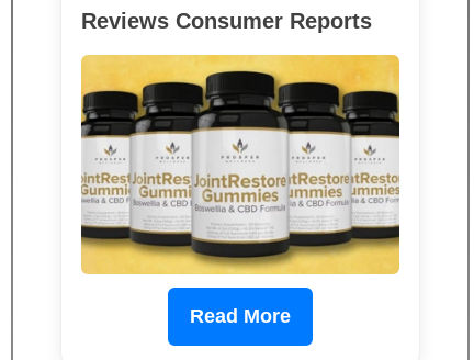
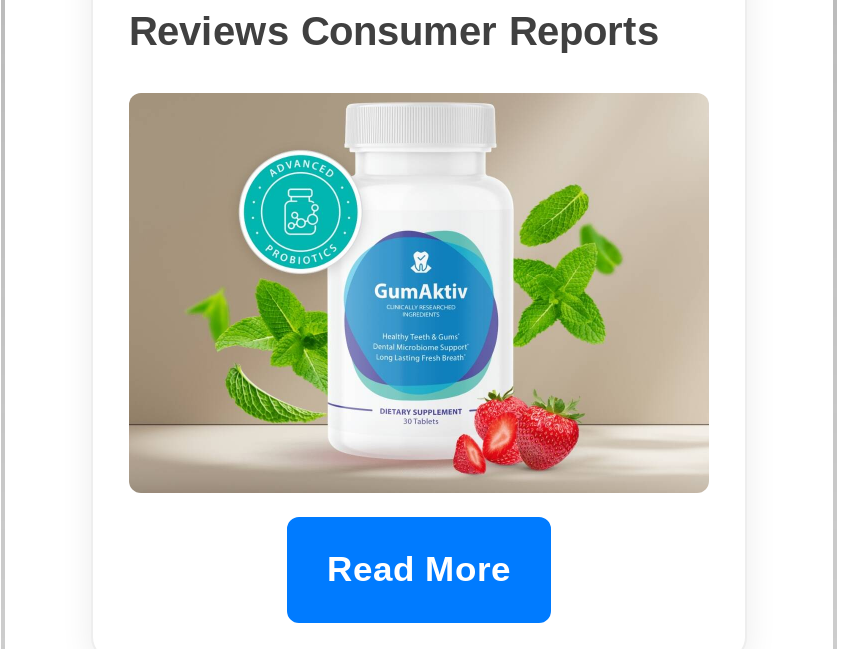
- [image]
+ [image]
